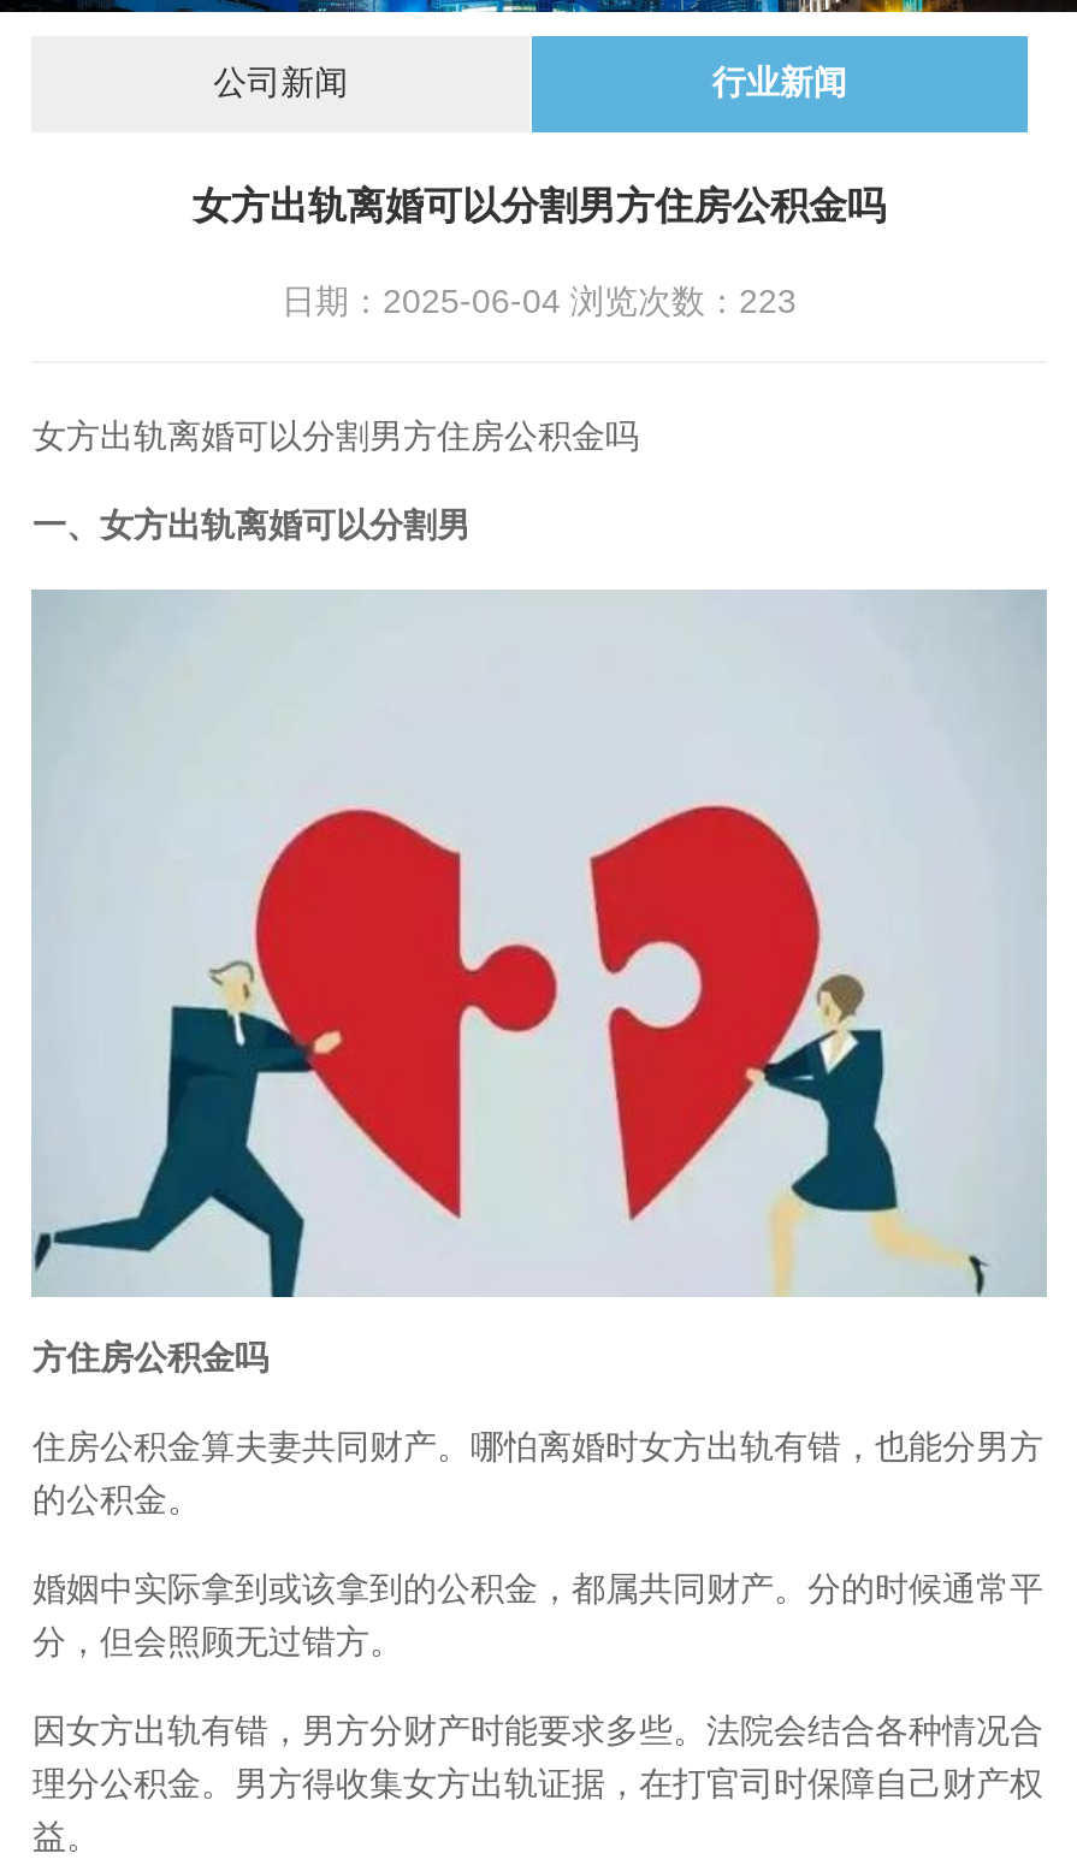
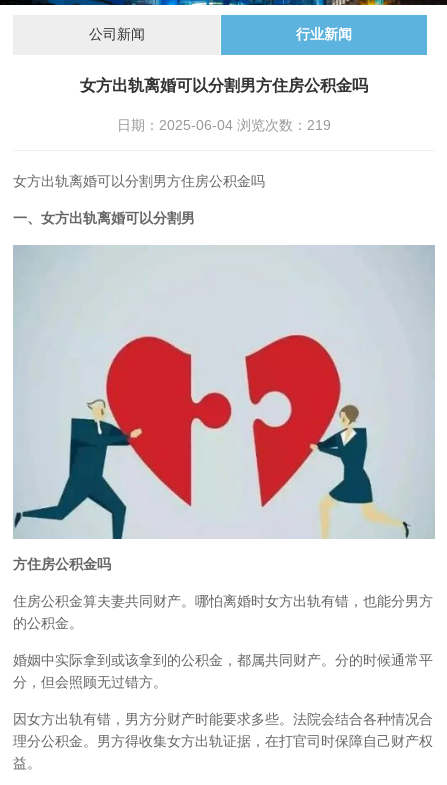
- 日期：2025-06-04 浏览次数：223
+ 日期：2025-06-04 浏览次数：219
